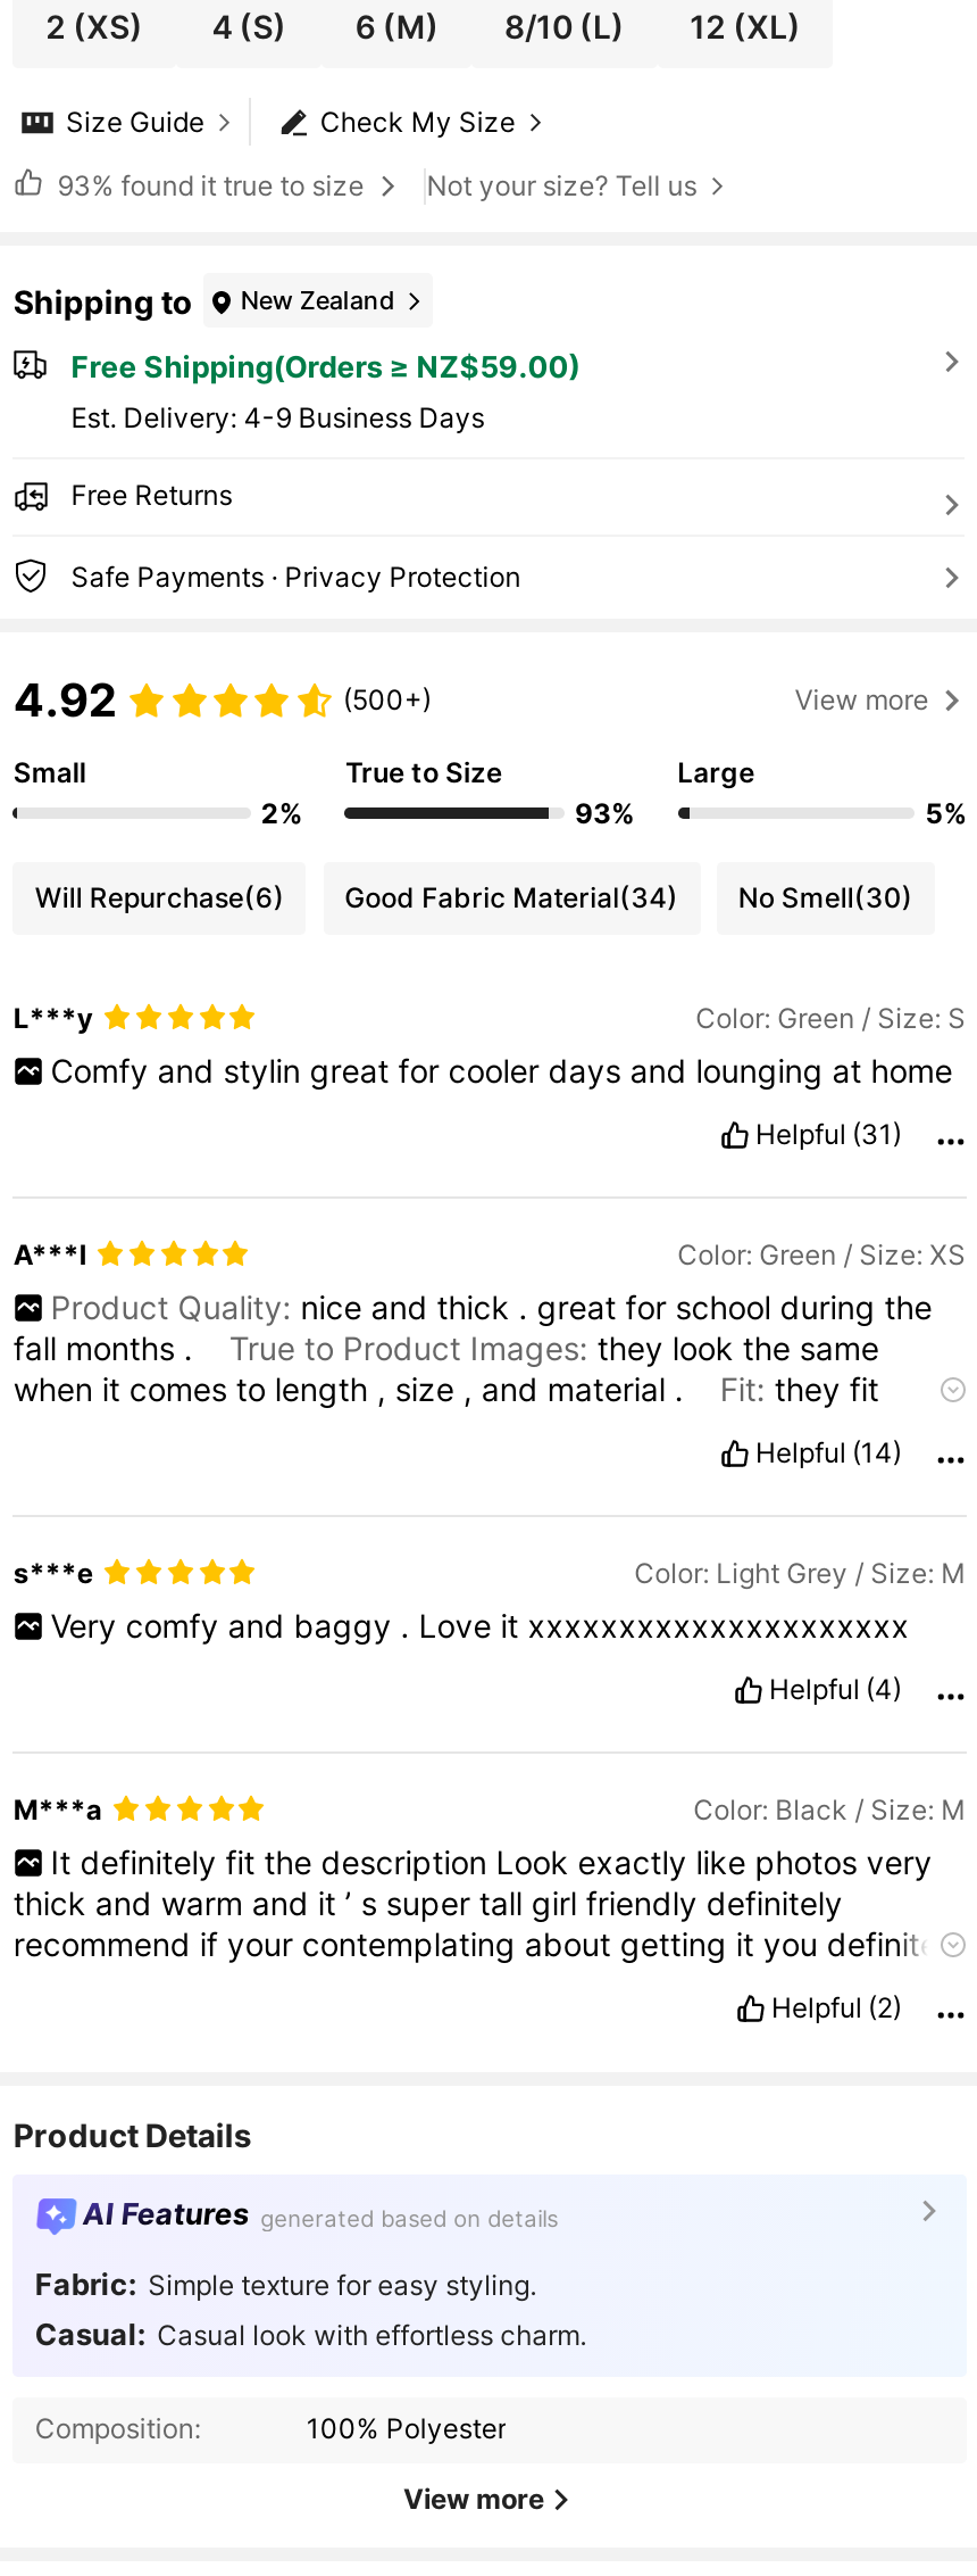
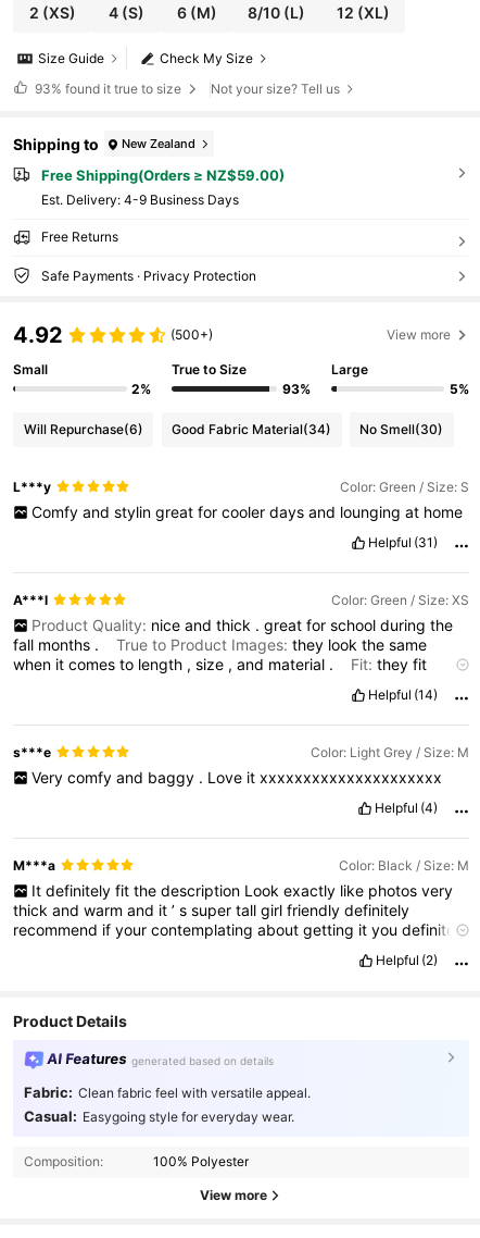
- Fabric: Simple texture for easy styling.
- Casual: Casual look with effortless charm.
+ Fabric: Clean fabric feel with versatile appeal.
+ Casual: Easygoing style for everyday wear.
